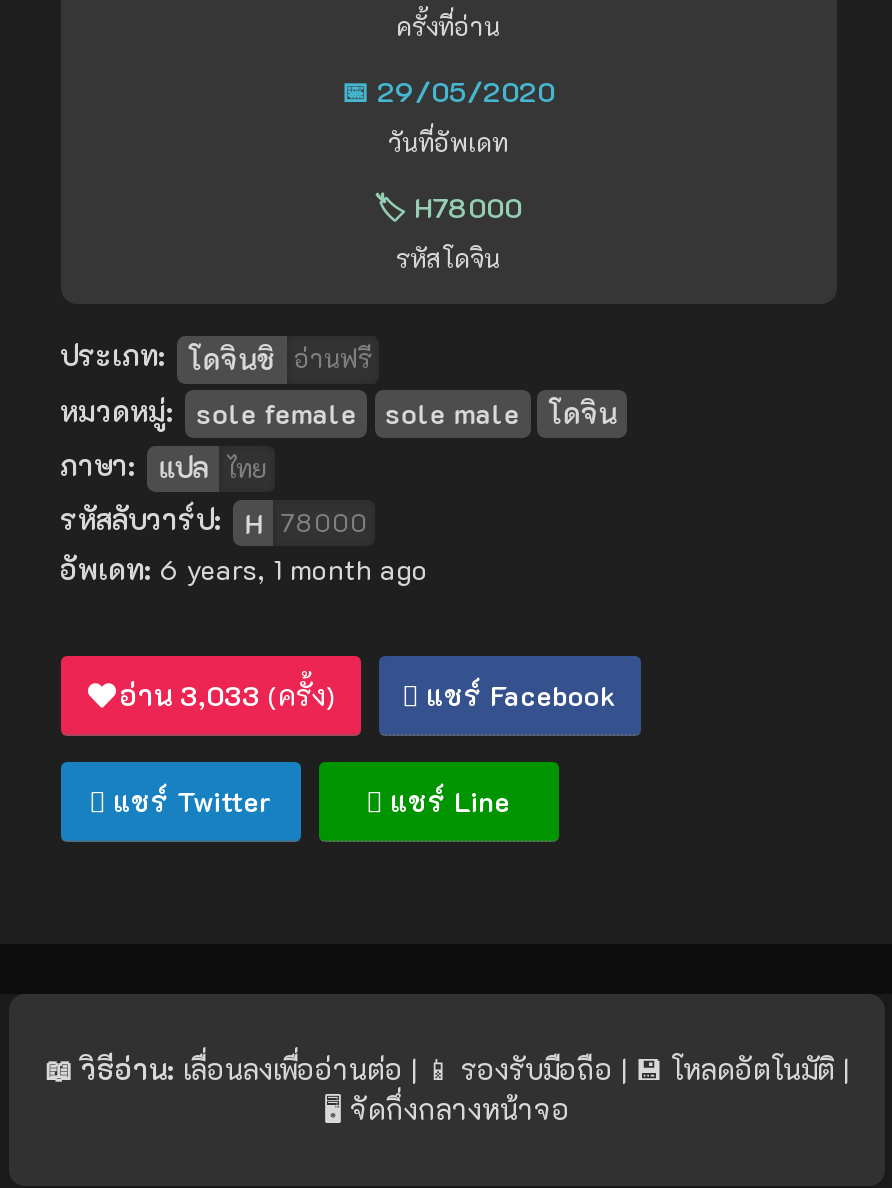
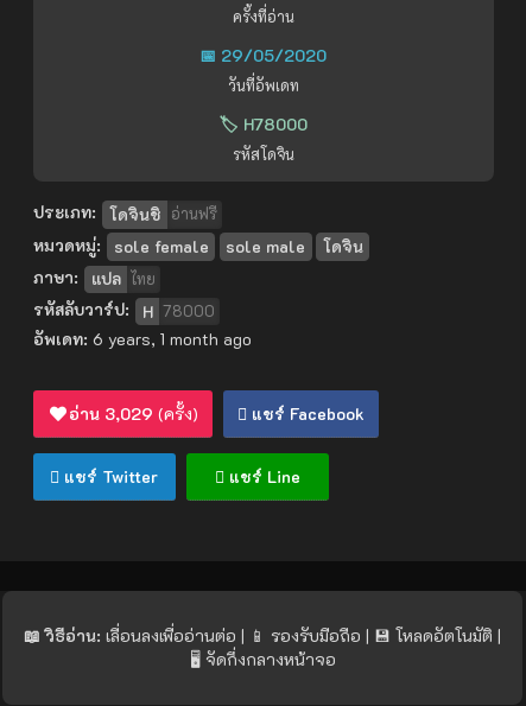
- อ่าน3,033 (ครั้ง)
+ อ่าน3,029 (ครั้ง)
